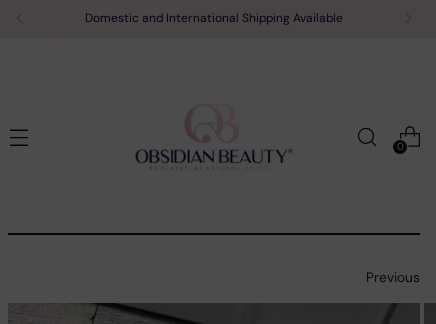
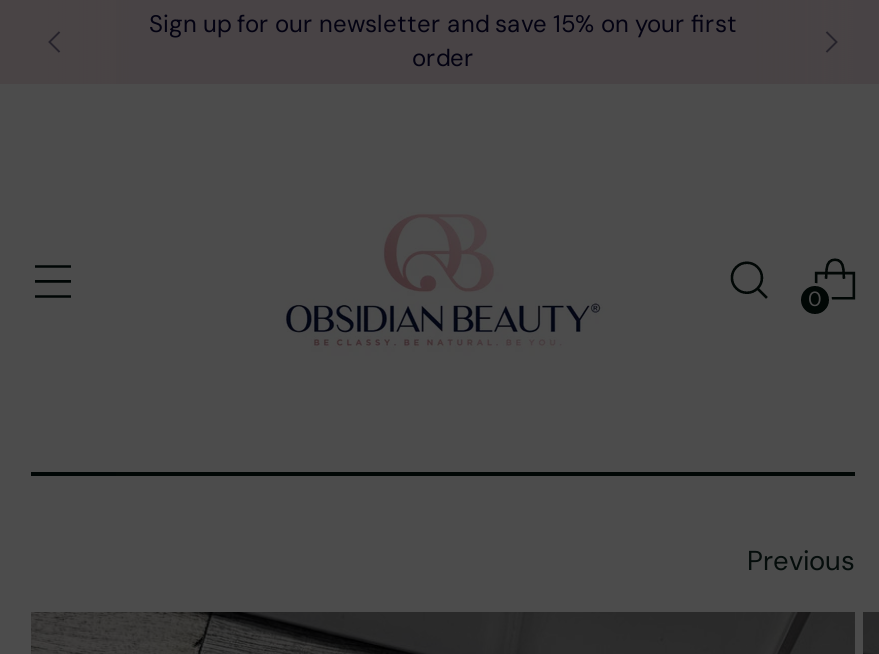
- Domestic and International Shipping Available
+ Sign up for our newsletter and save 15% on your first
+ order
